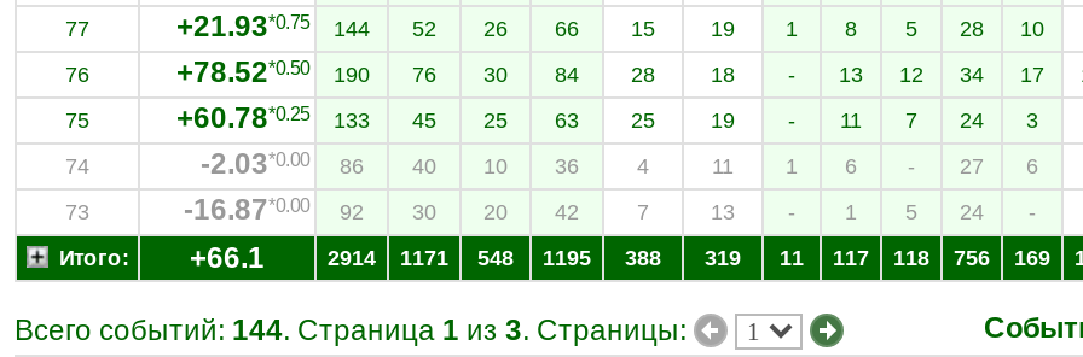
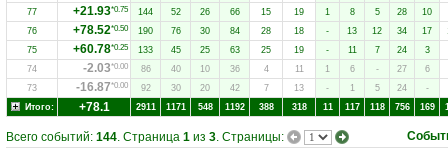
- +66.1
+ +78.1

- 2914
+ 2911

- 1195
+ 1192

- 319
+ 318
